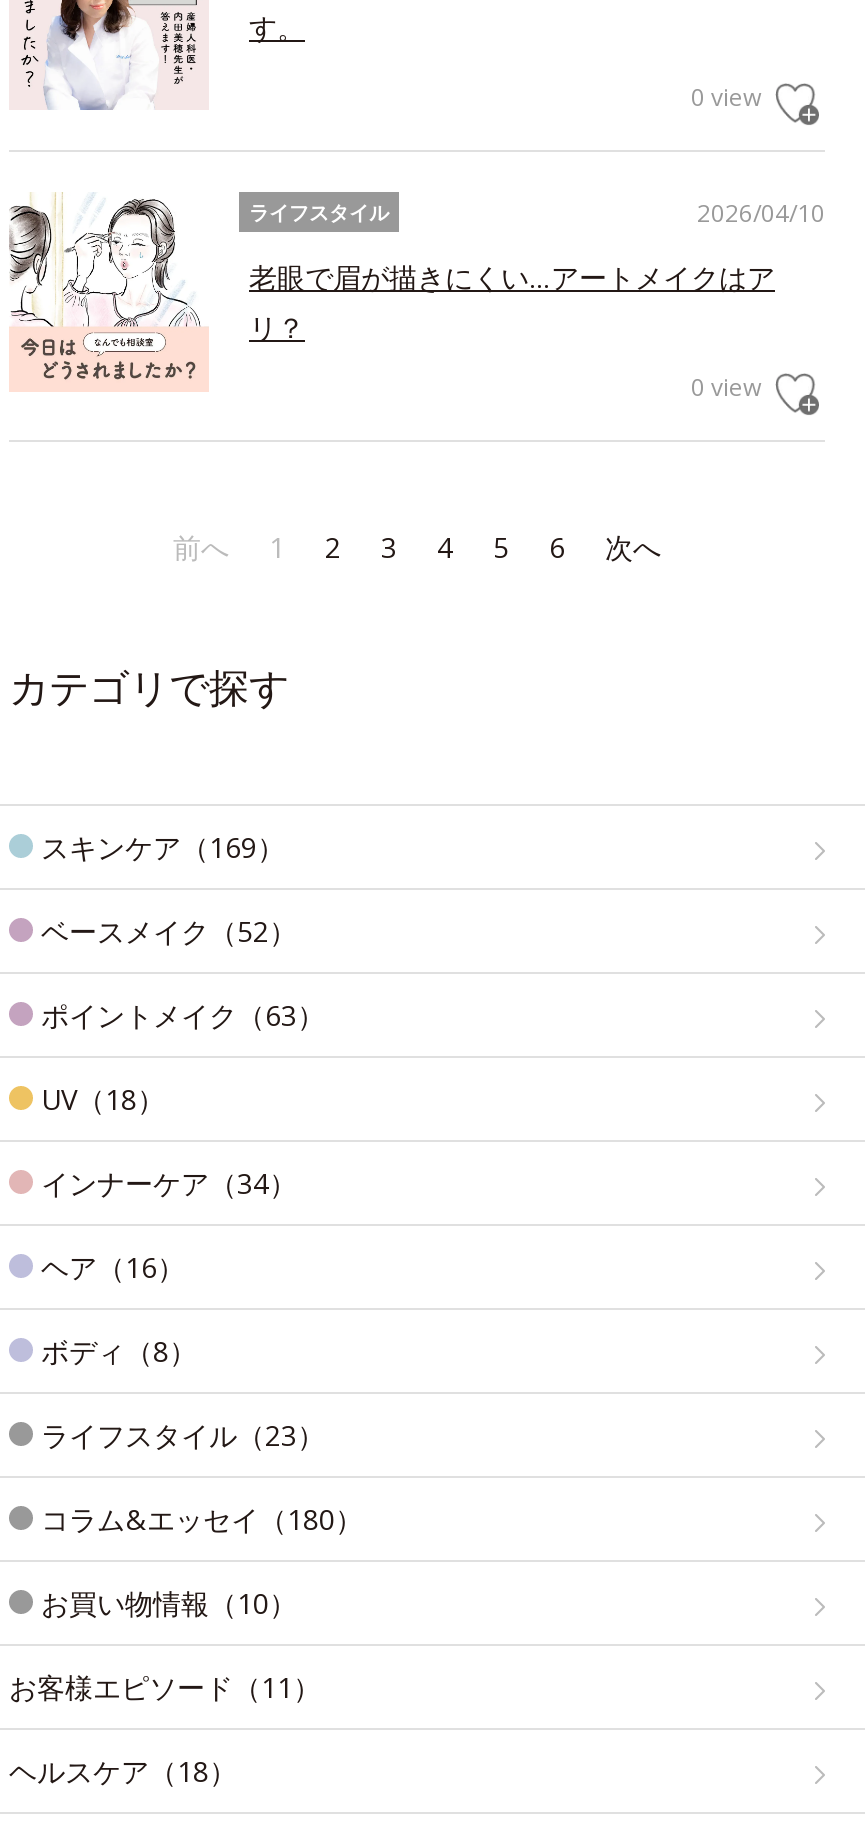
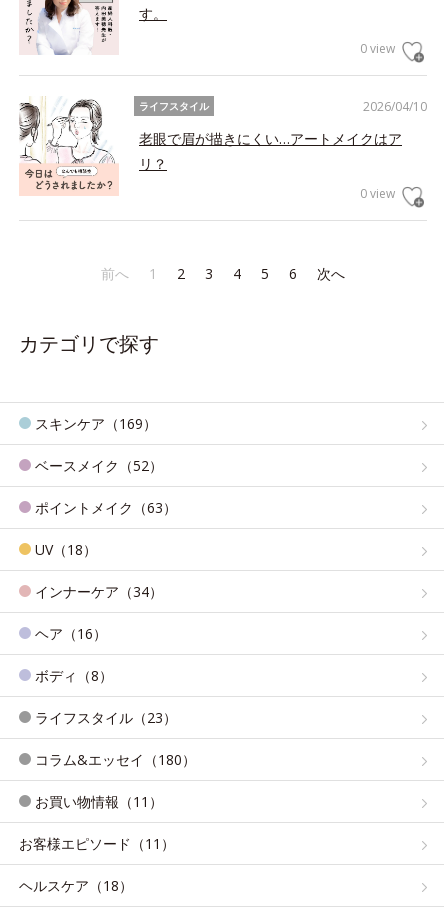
- お買い物情報（10）
+ お買い物情報（11）
